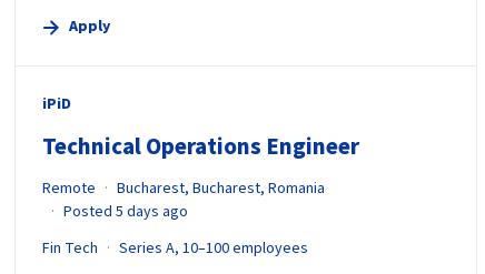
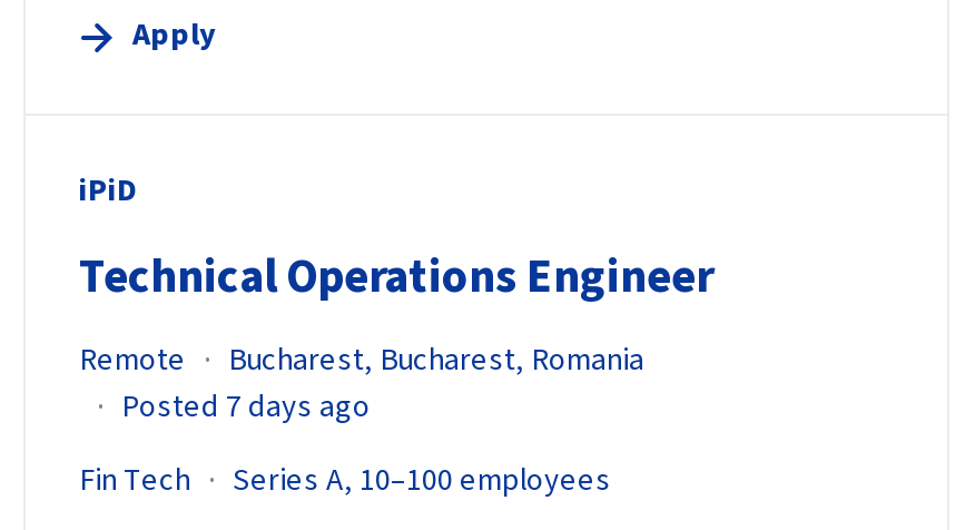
- Posted 5 days ago
+ Posted 7 days ago
